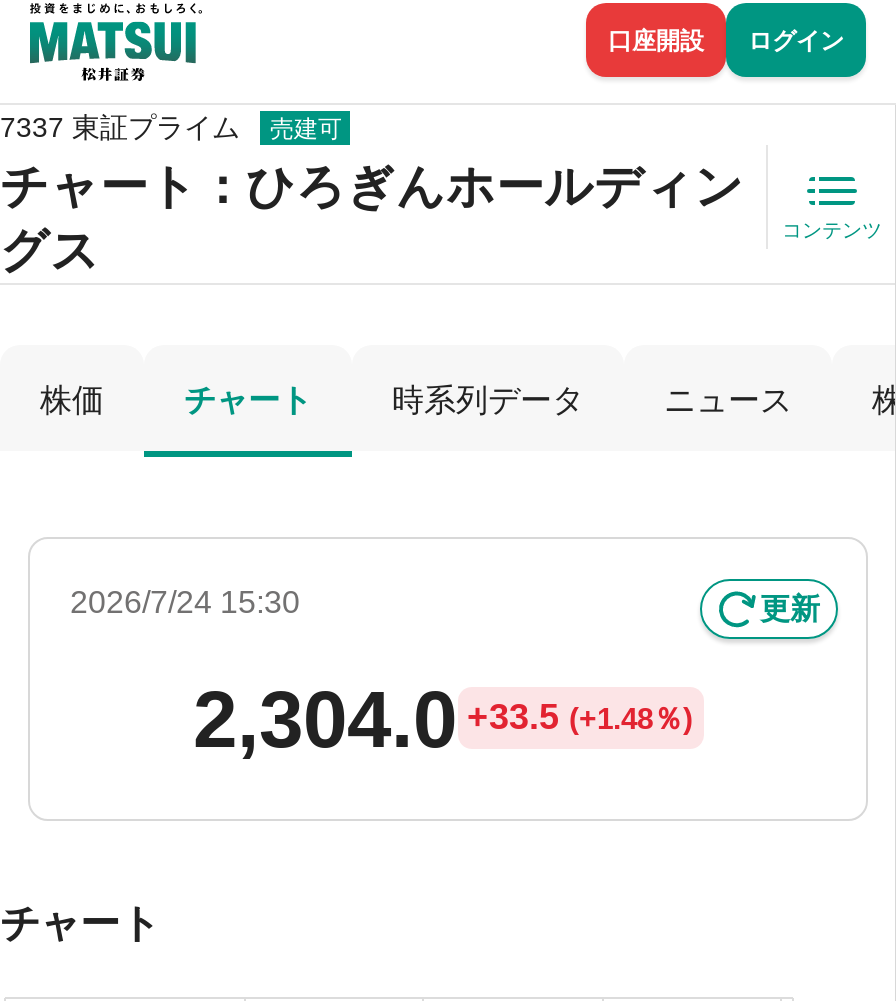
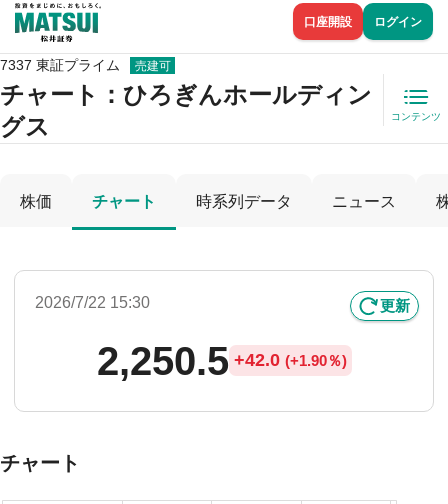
- 2026/7/24 15:30
+ 2026/7/22 15:30

- 2,304.0 +33.5 (+1.48％)
+ 2,250.5 +42.0 (+1.90％)
